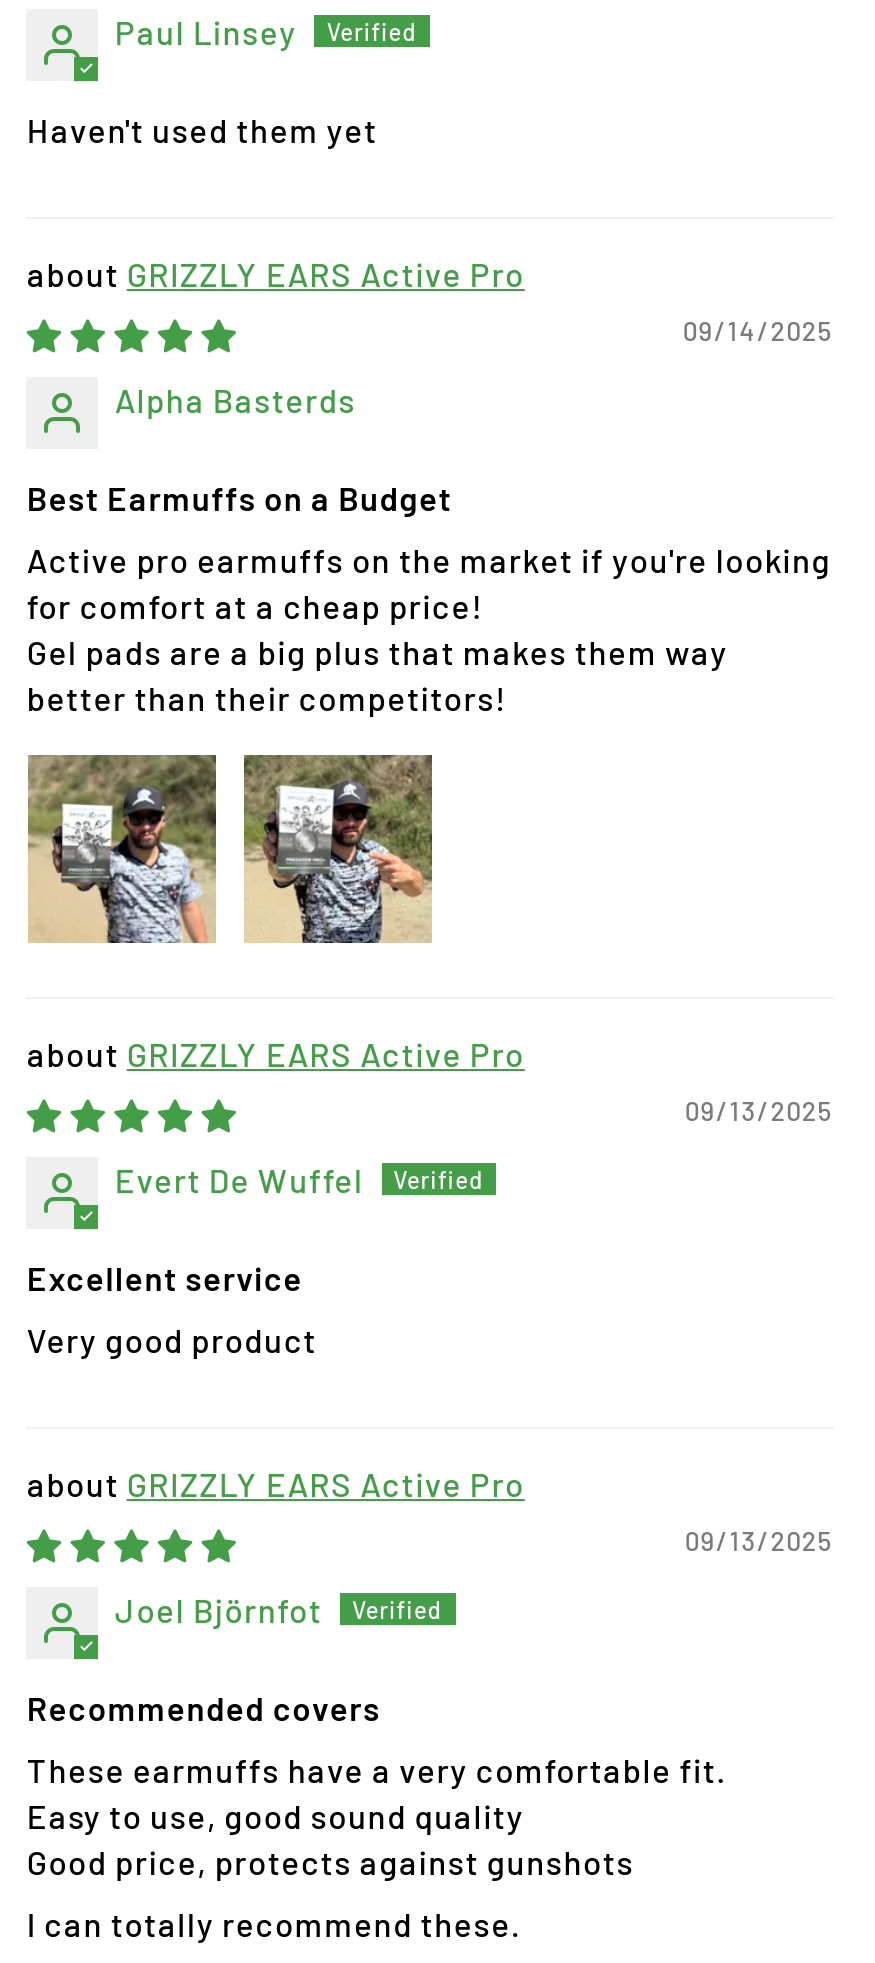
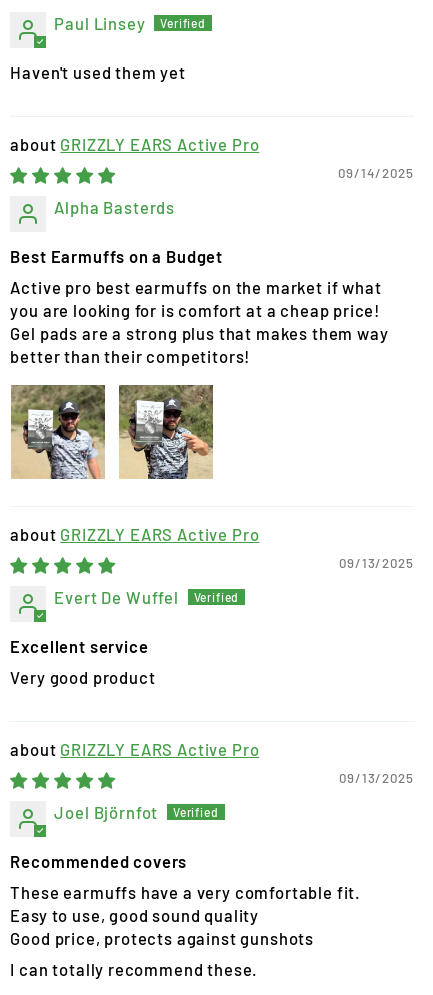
- Active pro earmuffs on the market if you're looking
- for comfort at a cheap price!
- Gel pads are a big plus that makes them way
+ Active pro best earmuffs on the market if what
+ you are looking for is comfort at a cheap price!
+ Gel pads are a strong plus that makes them way
